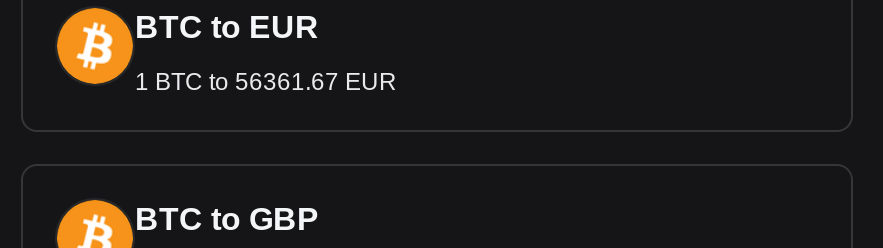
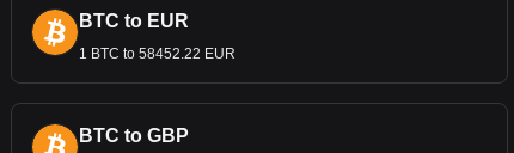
- 1 BTC to 56361.67 EUR
+ 1 BTC to 58452.22 EUR
